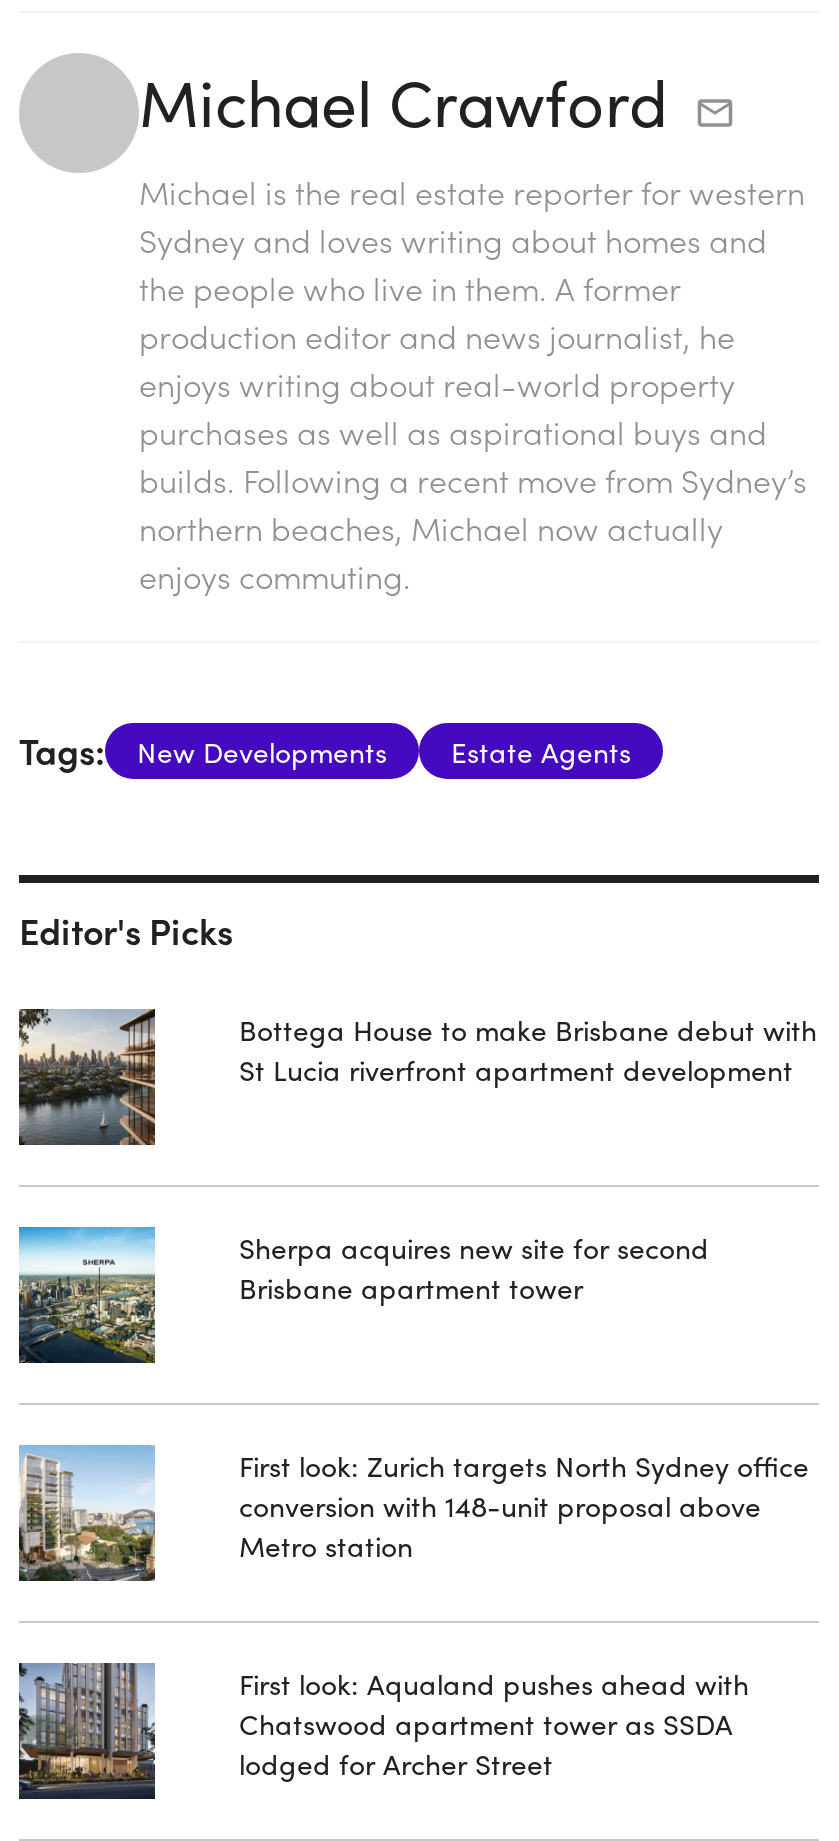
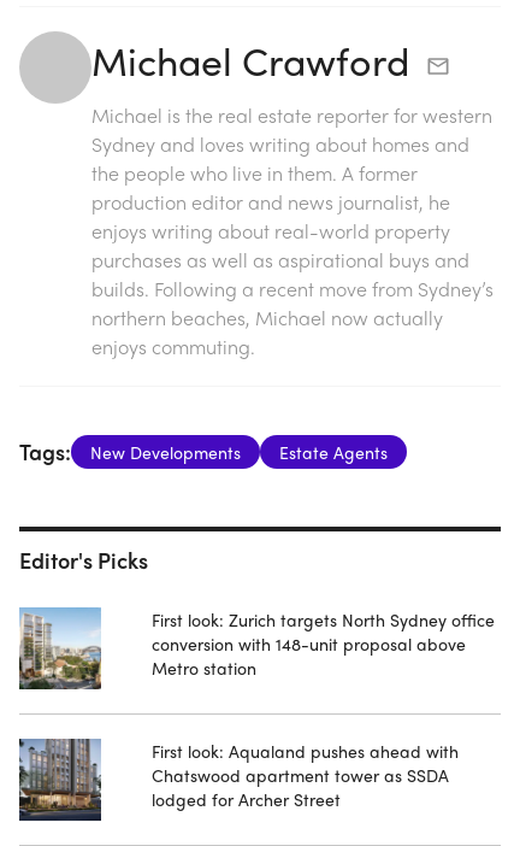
- [image]

- Bottega House to make Brisbane debut with
- St Lucia riverfront apartment development

- [image]

- Sherpa acquires new site for second
- Brisbane apartment tower
